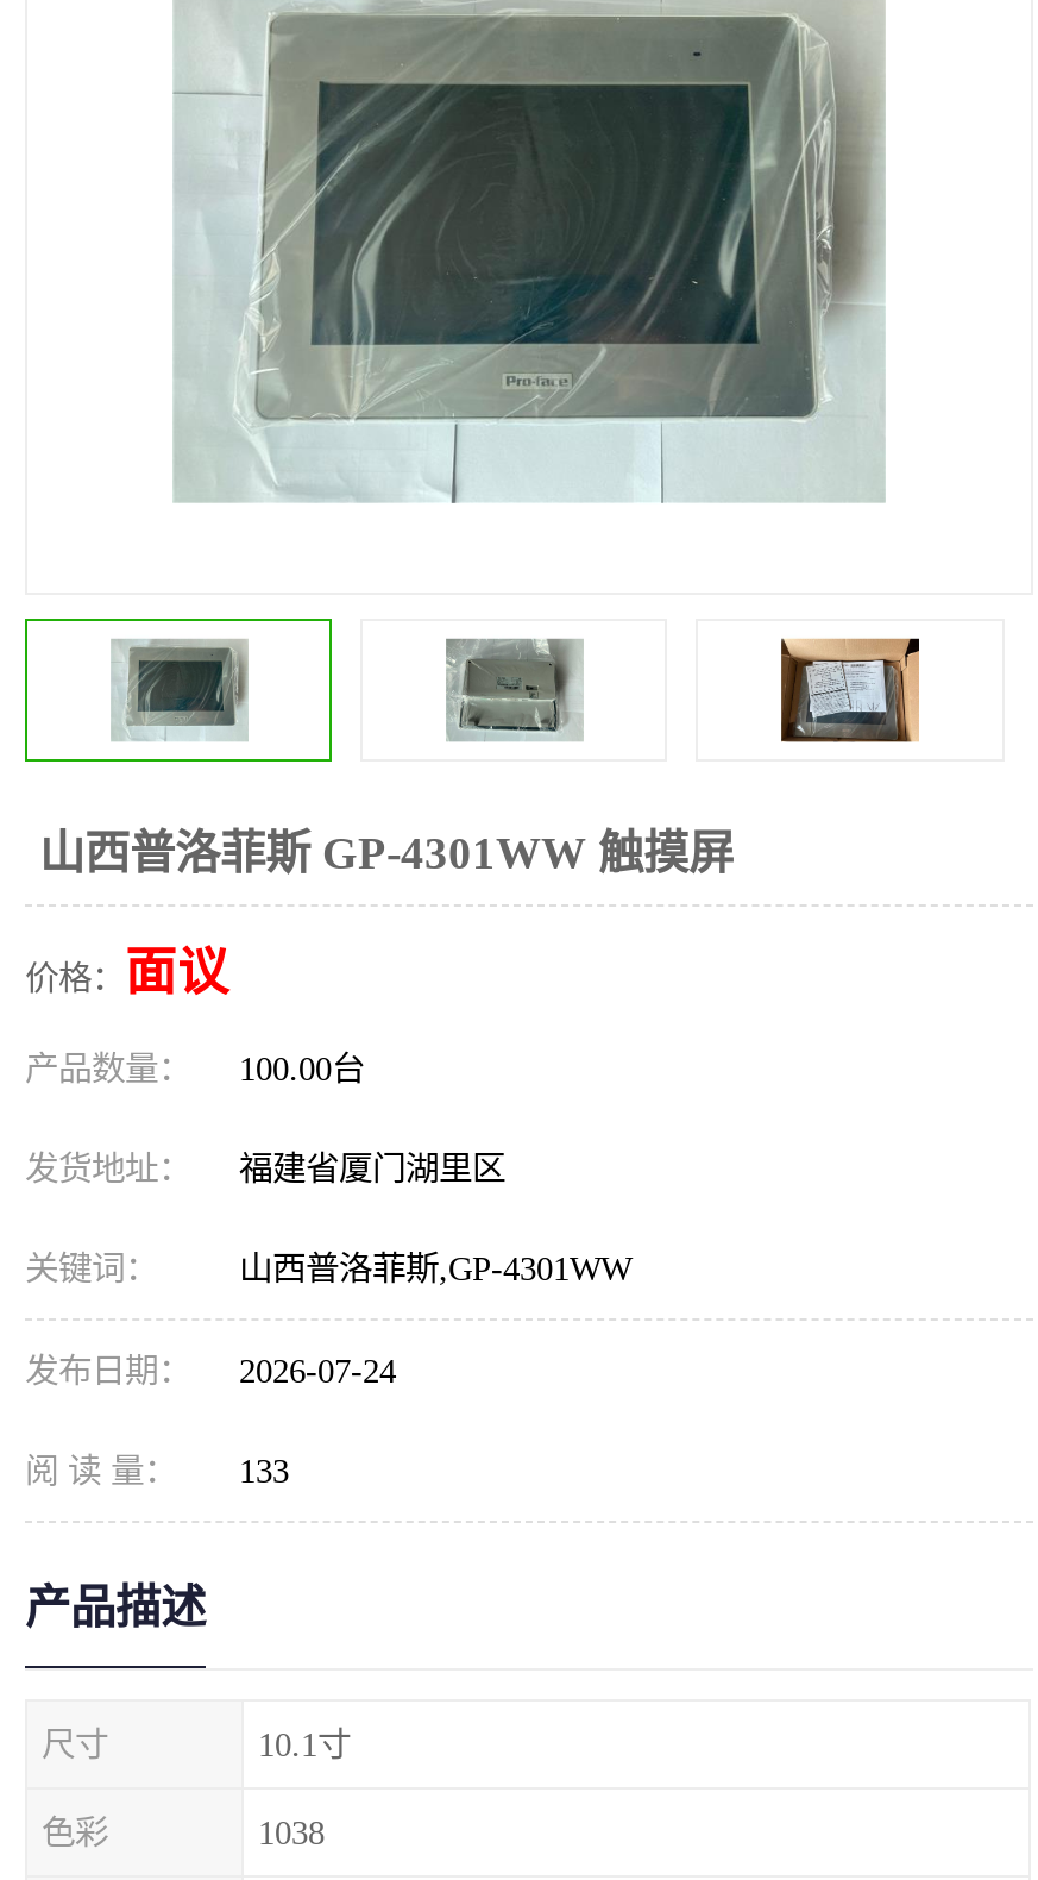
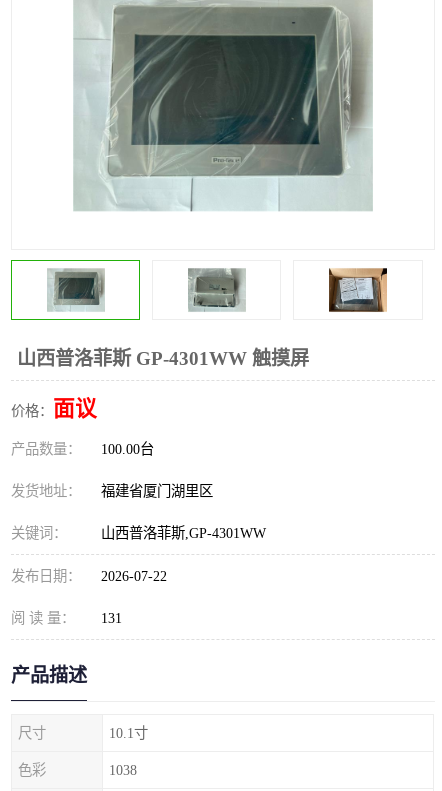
- 发布日期： 2026-07-24
+ 发布日期： 2026-07-22

- 阅 读 量： 133
+ 阅 读 量： 131
